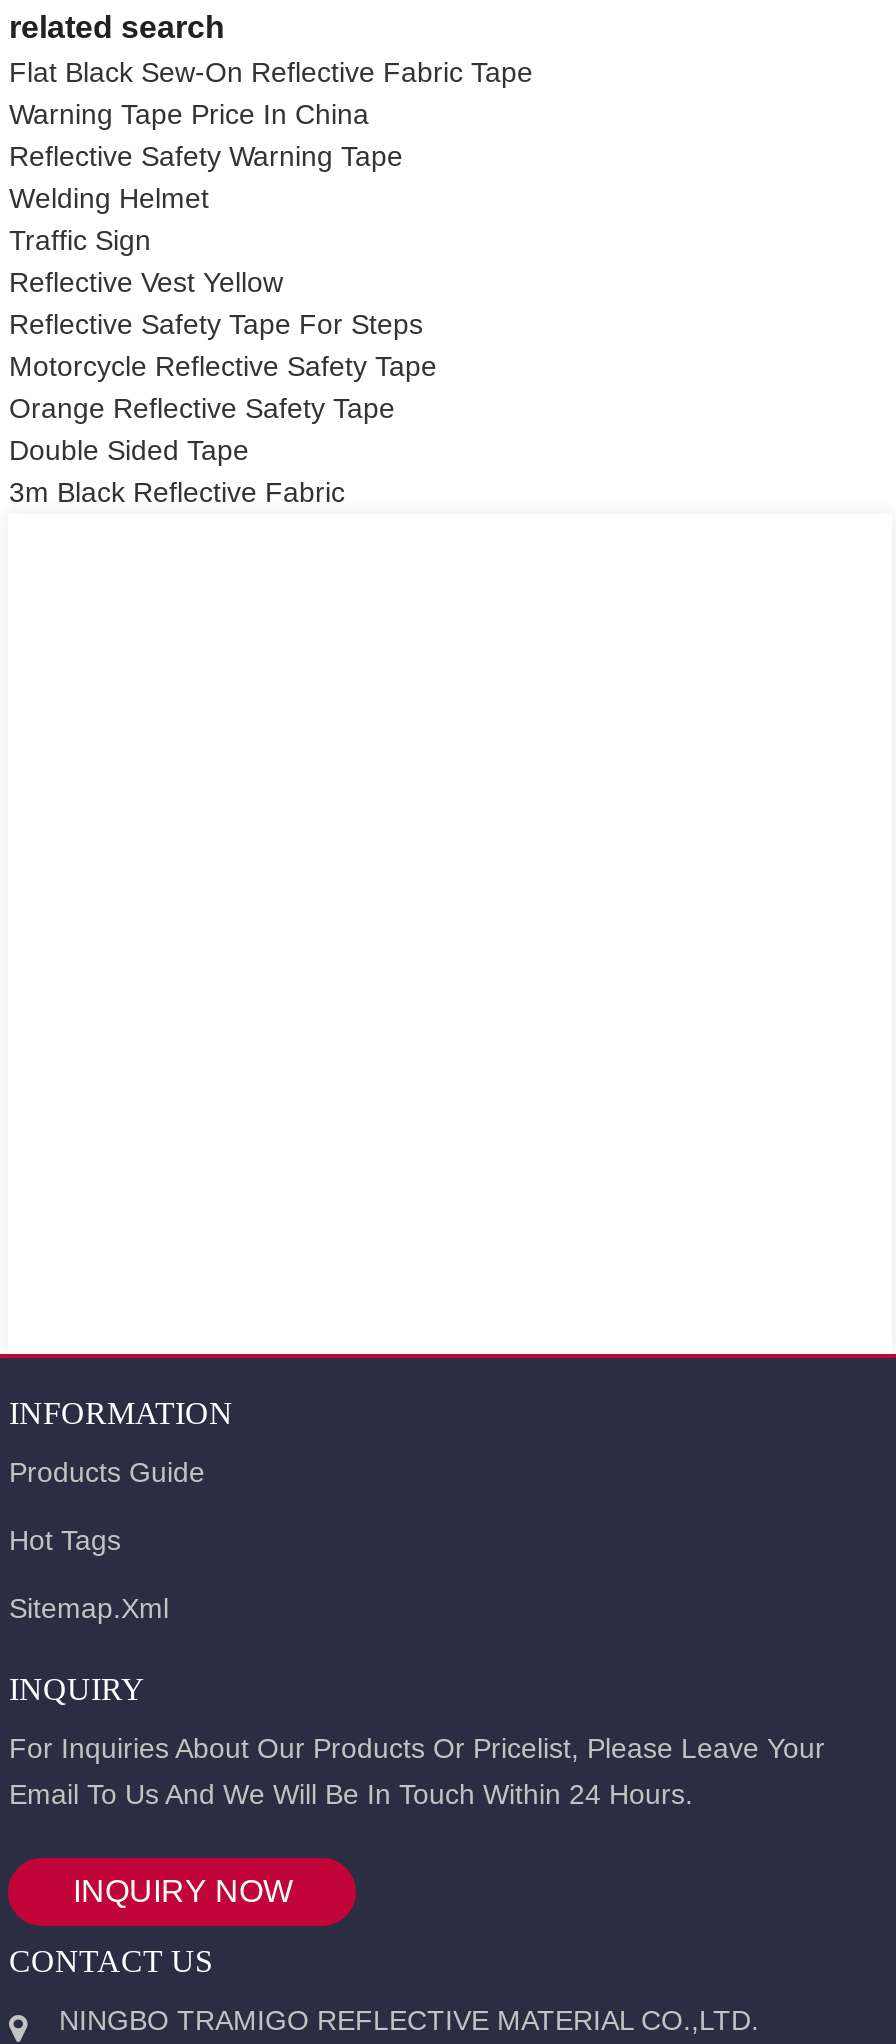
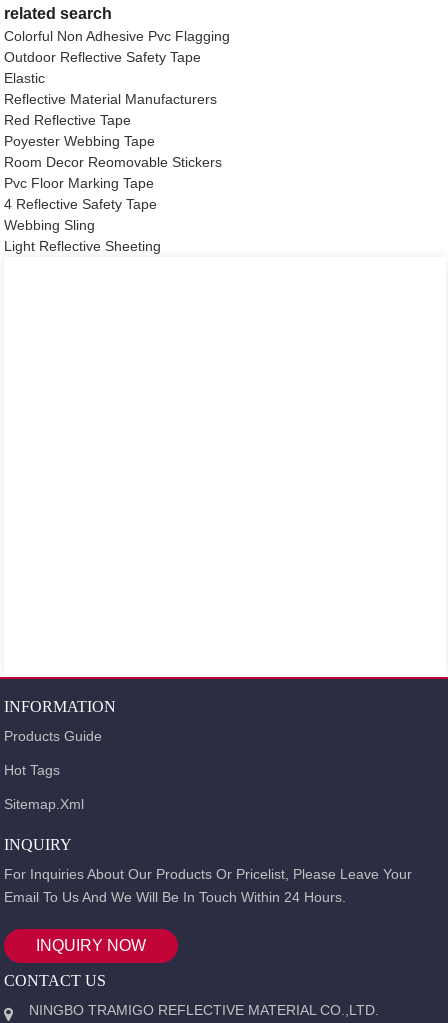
- Flat Black Sew-On Reflective Fabric Tape
- Warning Tape Price In China
- Reflective Safety Warning Tape
- Welding Helmet
- Traffic Sign
- Reflective Vest Yellow
- Reflective Safety Tape For Steps
- Motorcycle Reflective Safety Tape
- Orange Reflective Safety Tape
- Double Sided Tape
- 3m Black Reflective Fabric
+ Colorful Non Adhesive Pvc Flagging
+ Outdoor Reflective Safety Tape
+ Elastic
+ Reflective Material Manufacturers
+ Red Reflective Tape
+ Poyester Webbing Tape
+ Room Decor Reomovable Stickers
+ Pvc Floor Marking Tape
+ 4 Reflective Safety Tape
+ Webbing Sling
+ Light Reflective Sheeting
